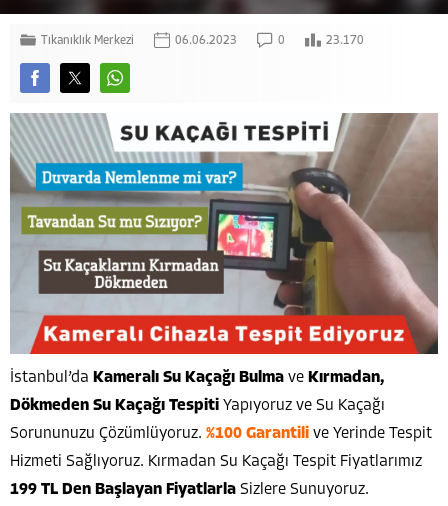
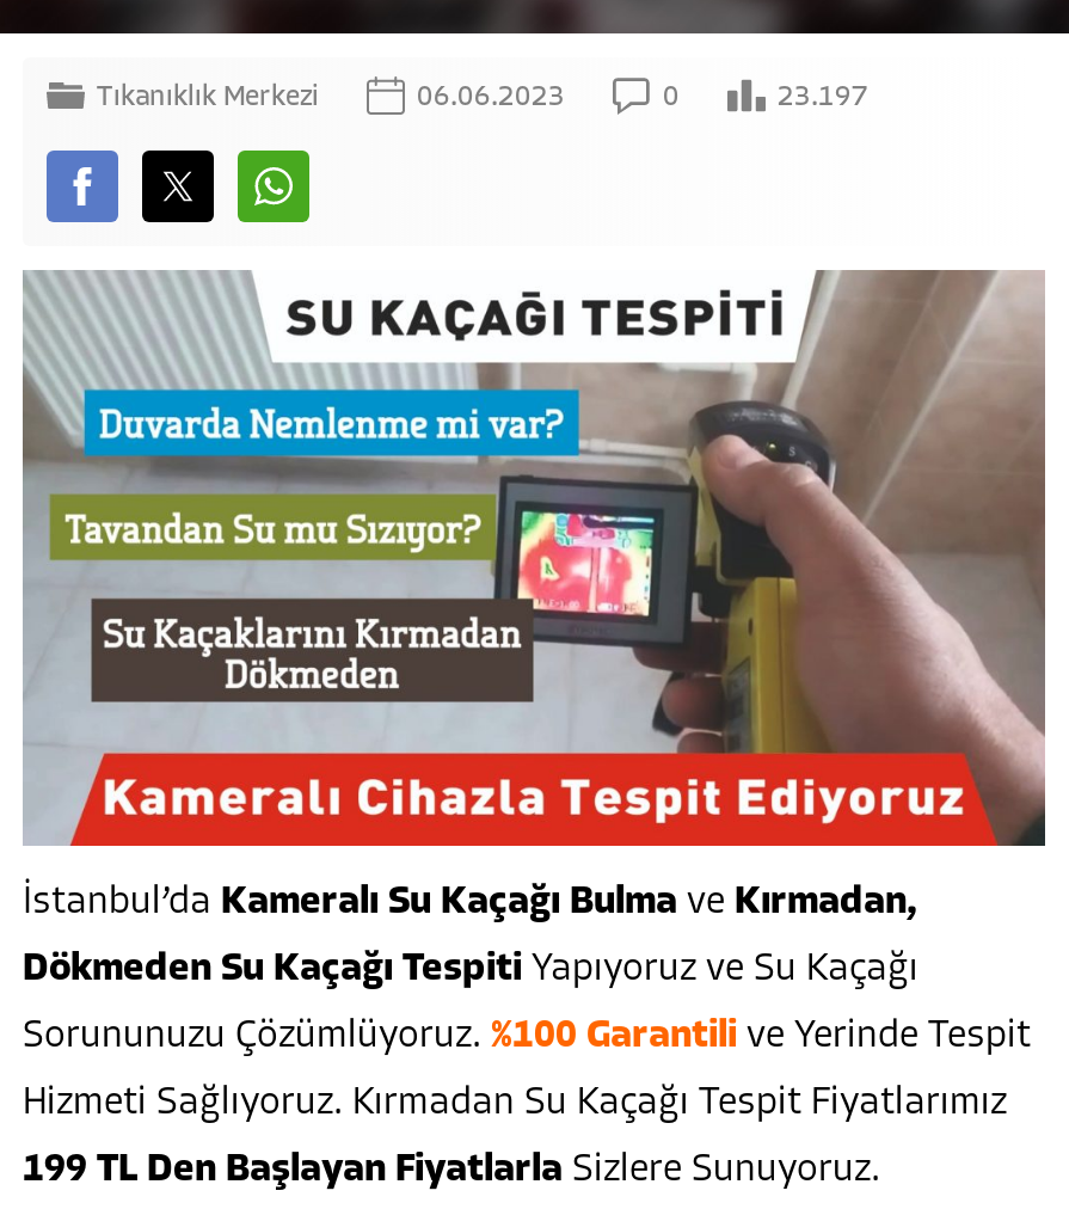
- 23.170
+ 23.197
